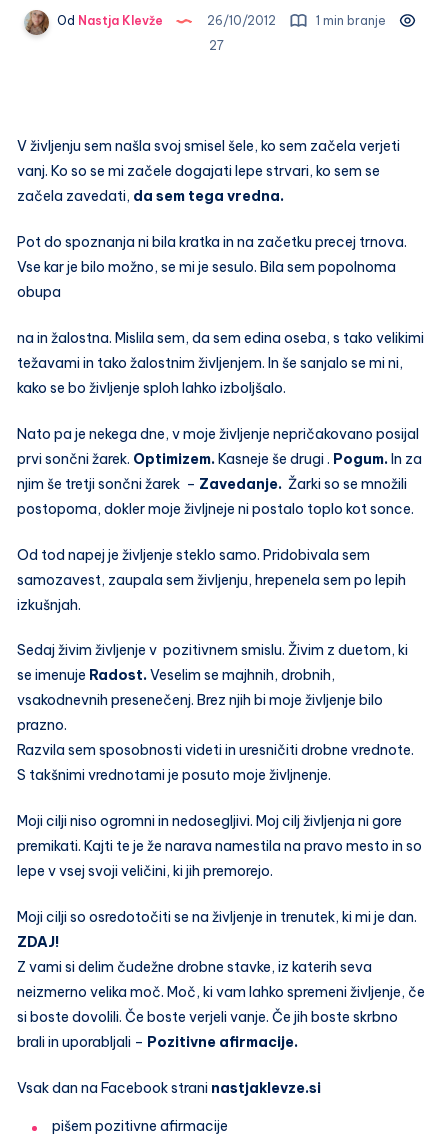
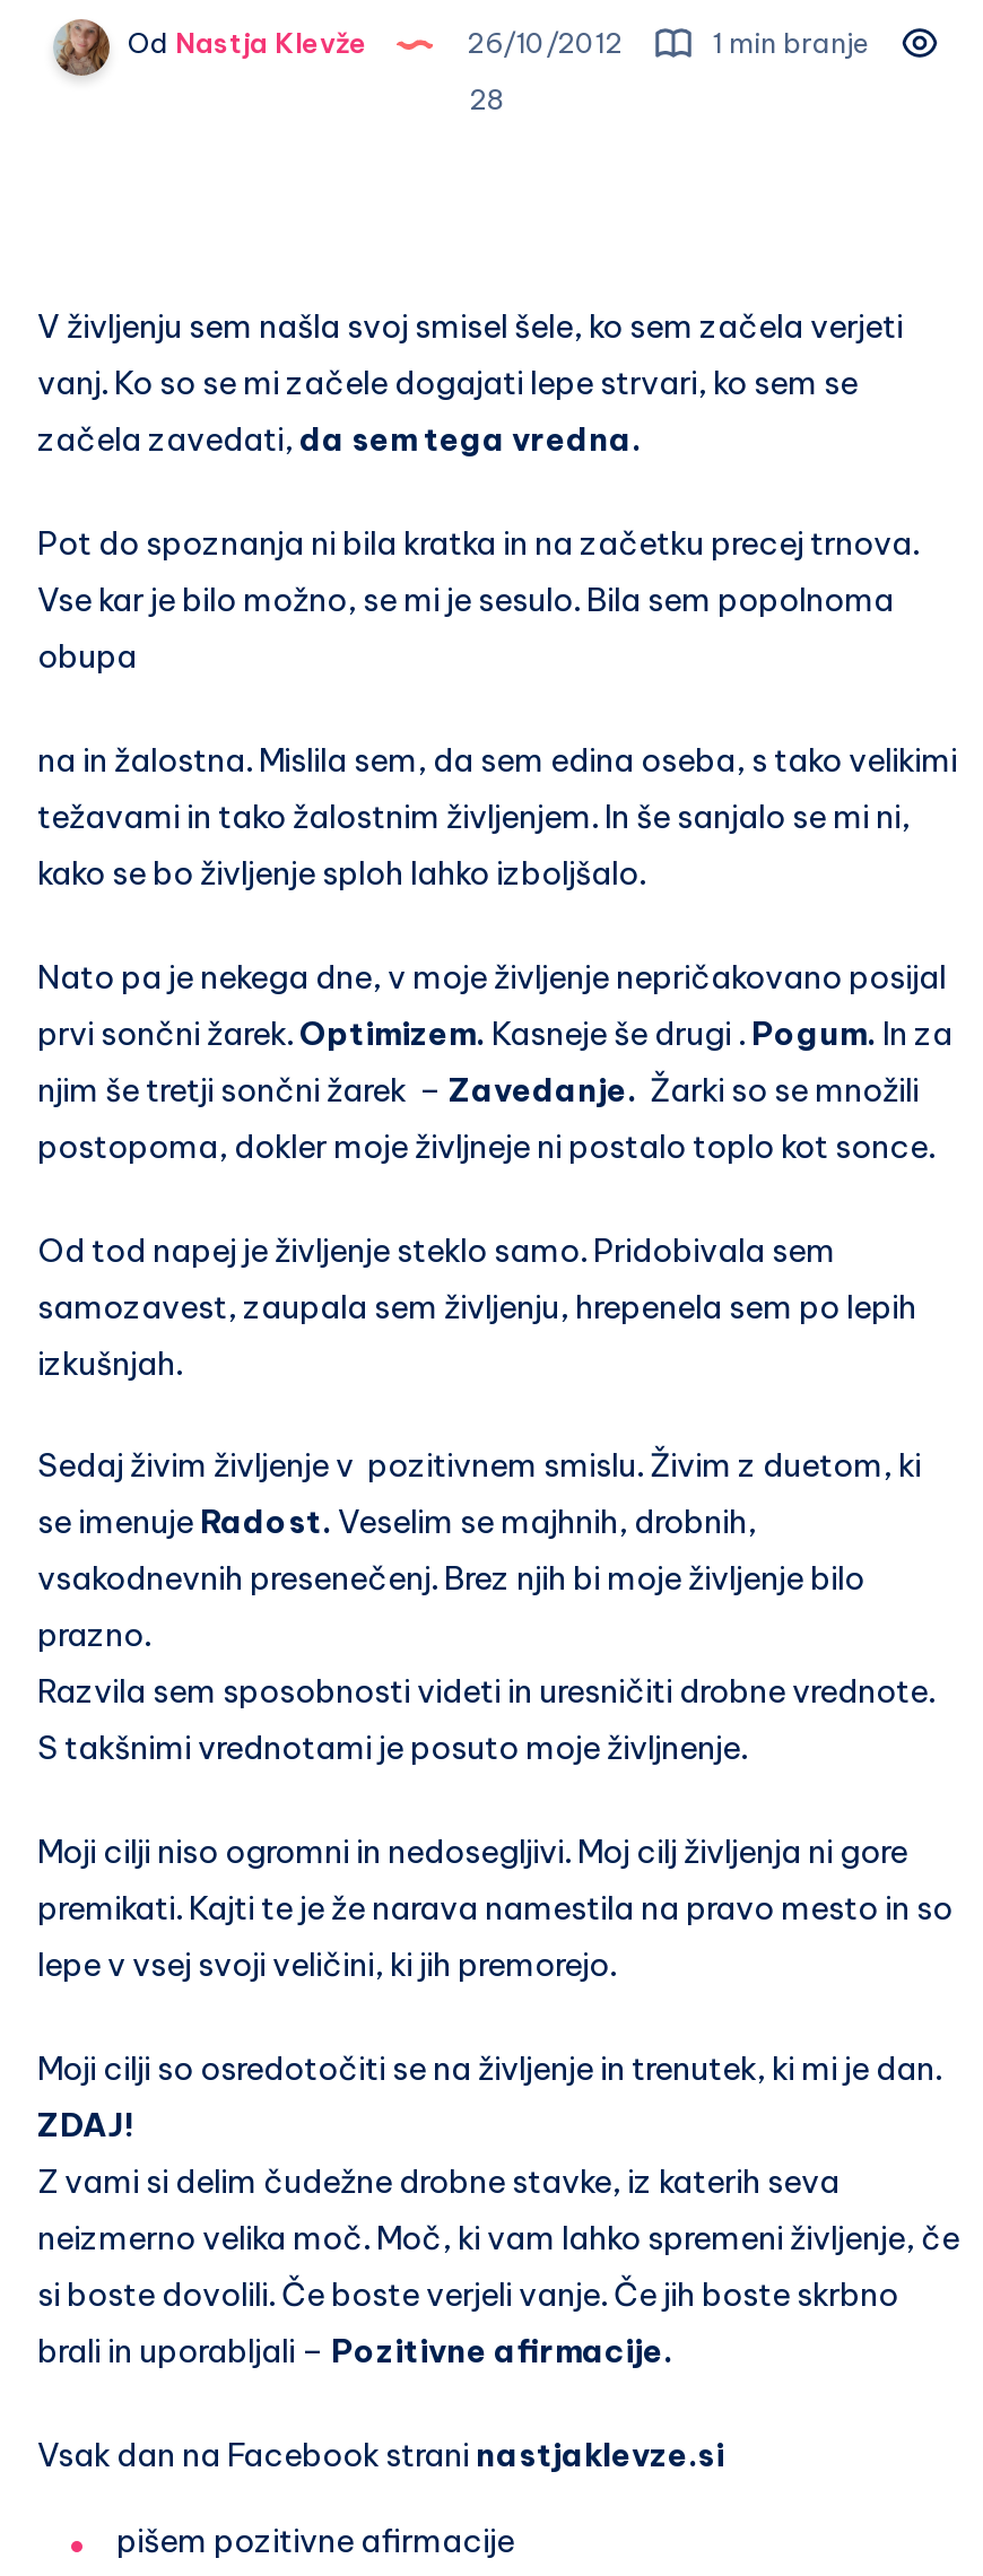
- 27
+ 28
